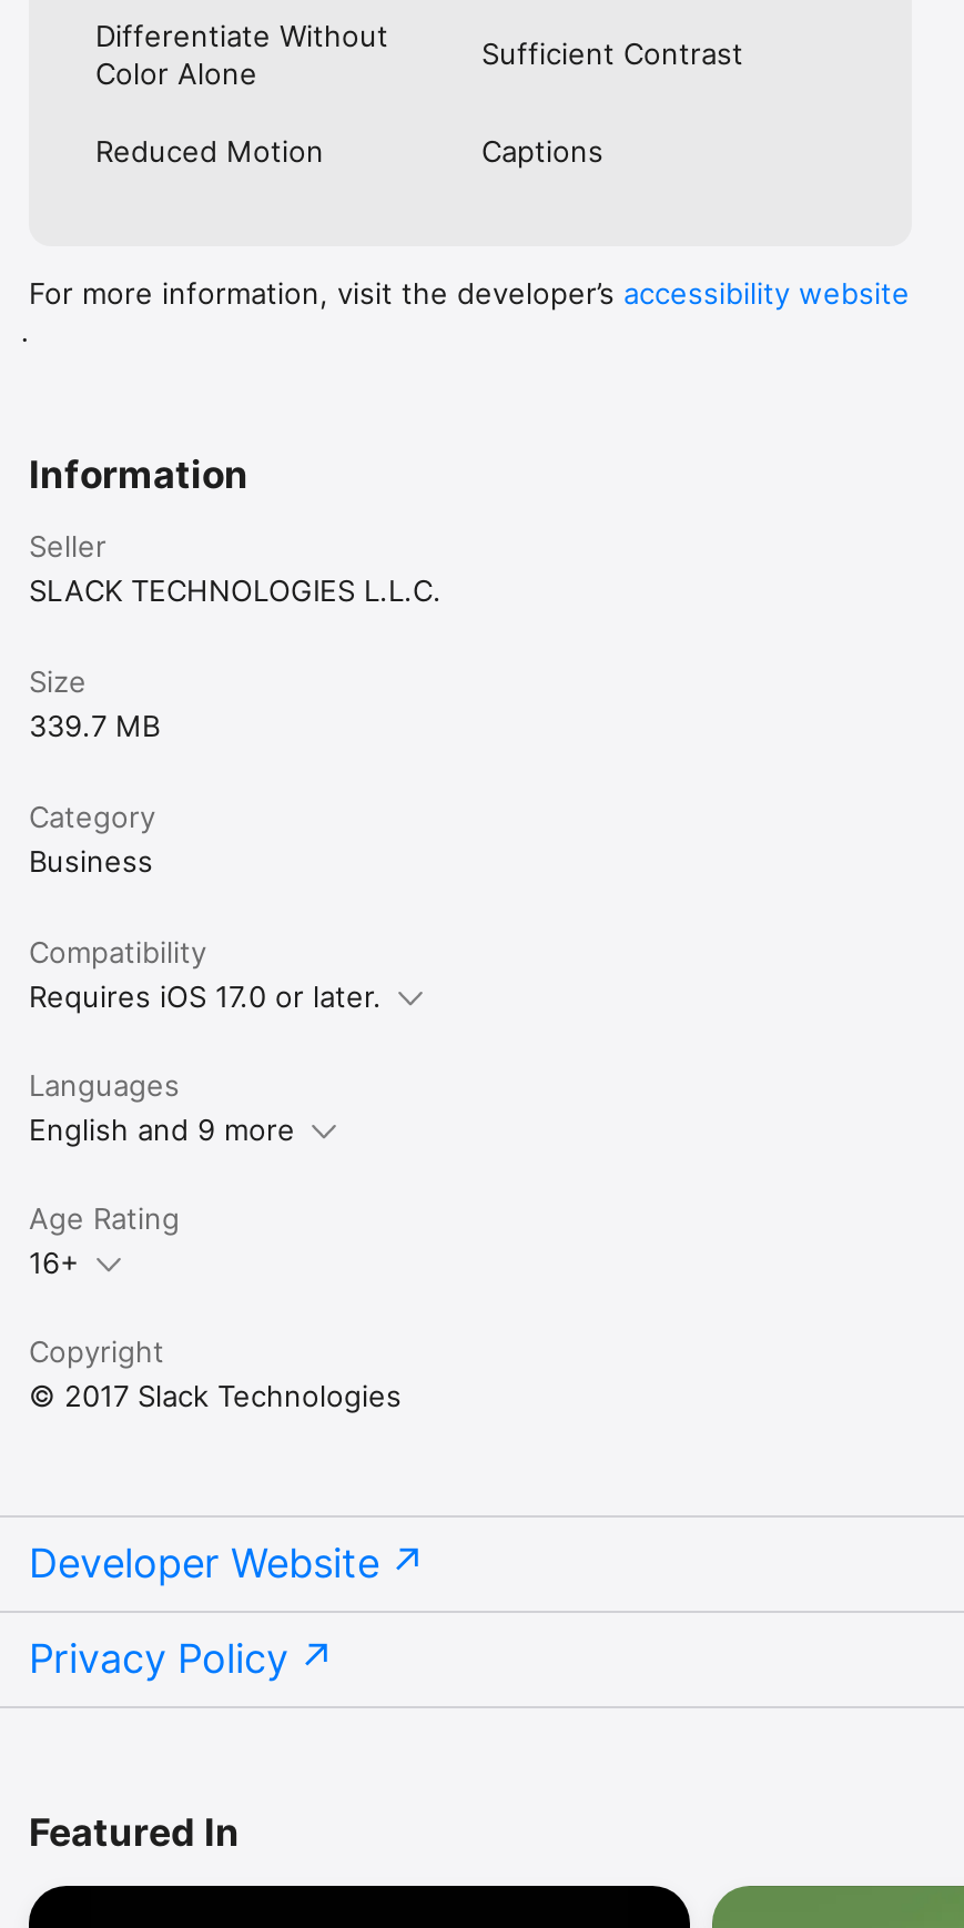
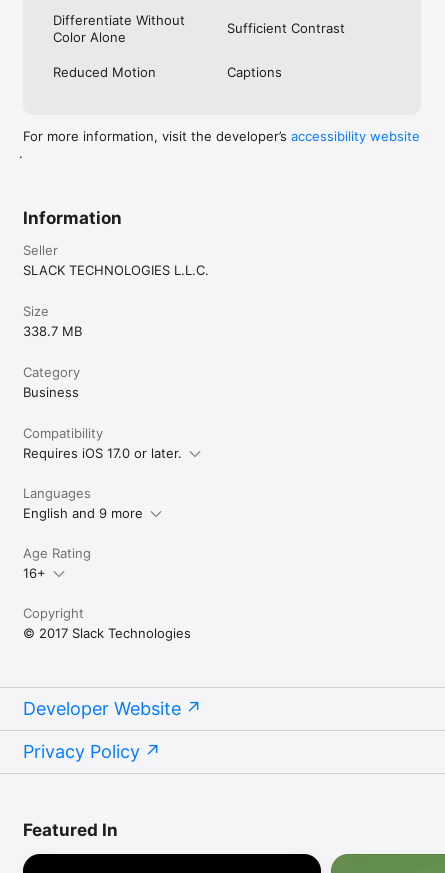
- 339.7 MB
+ 338.7 MB
